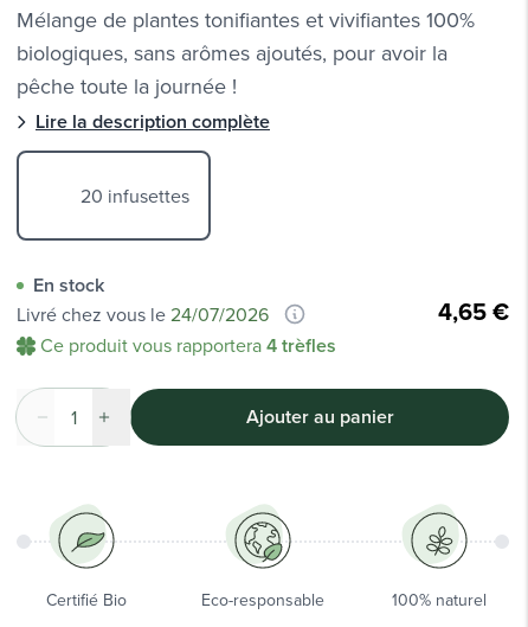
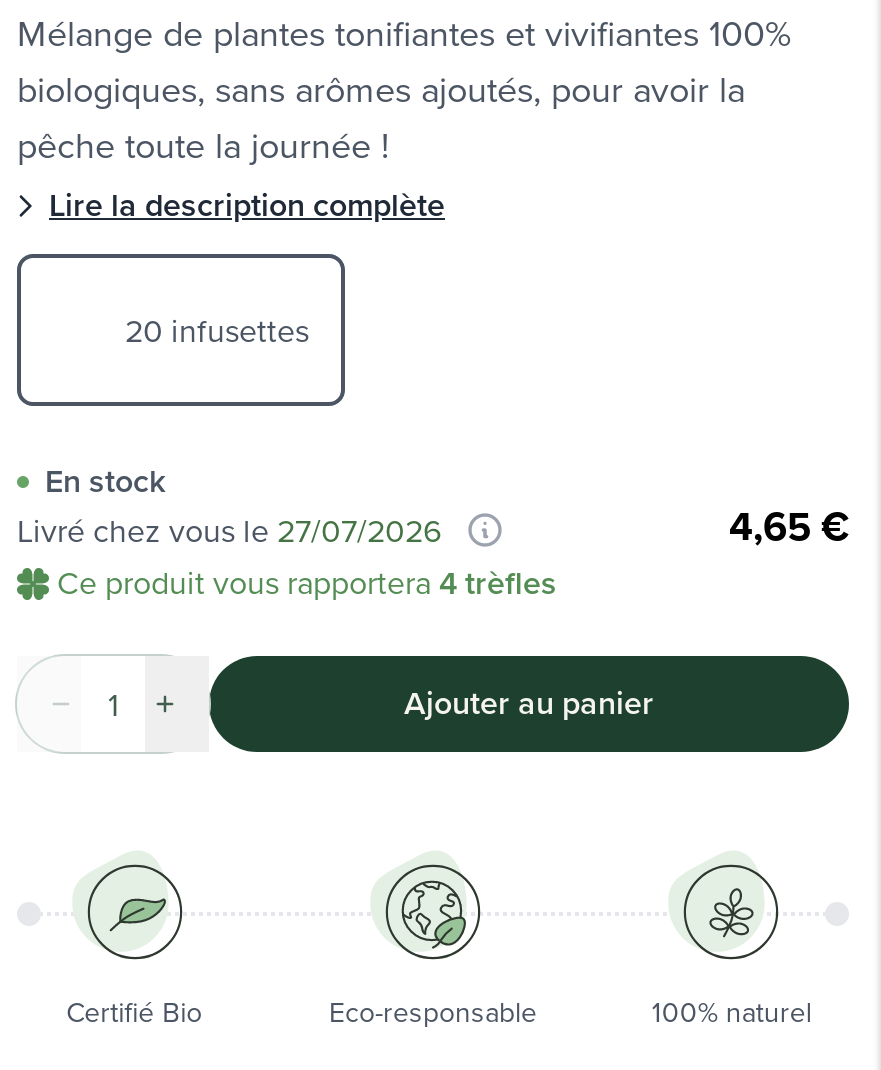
- Livré chez vous le 24/07/2026
+ Livré chez vous le 27/07/2026
